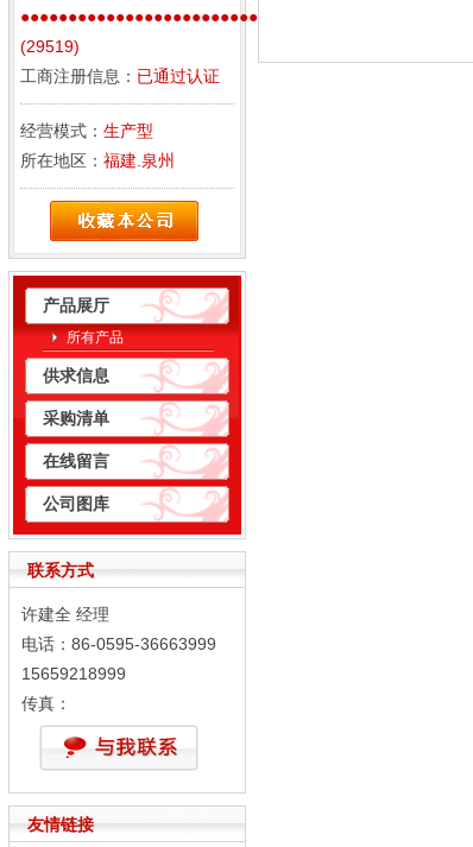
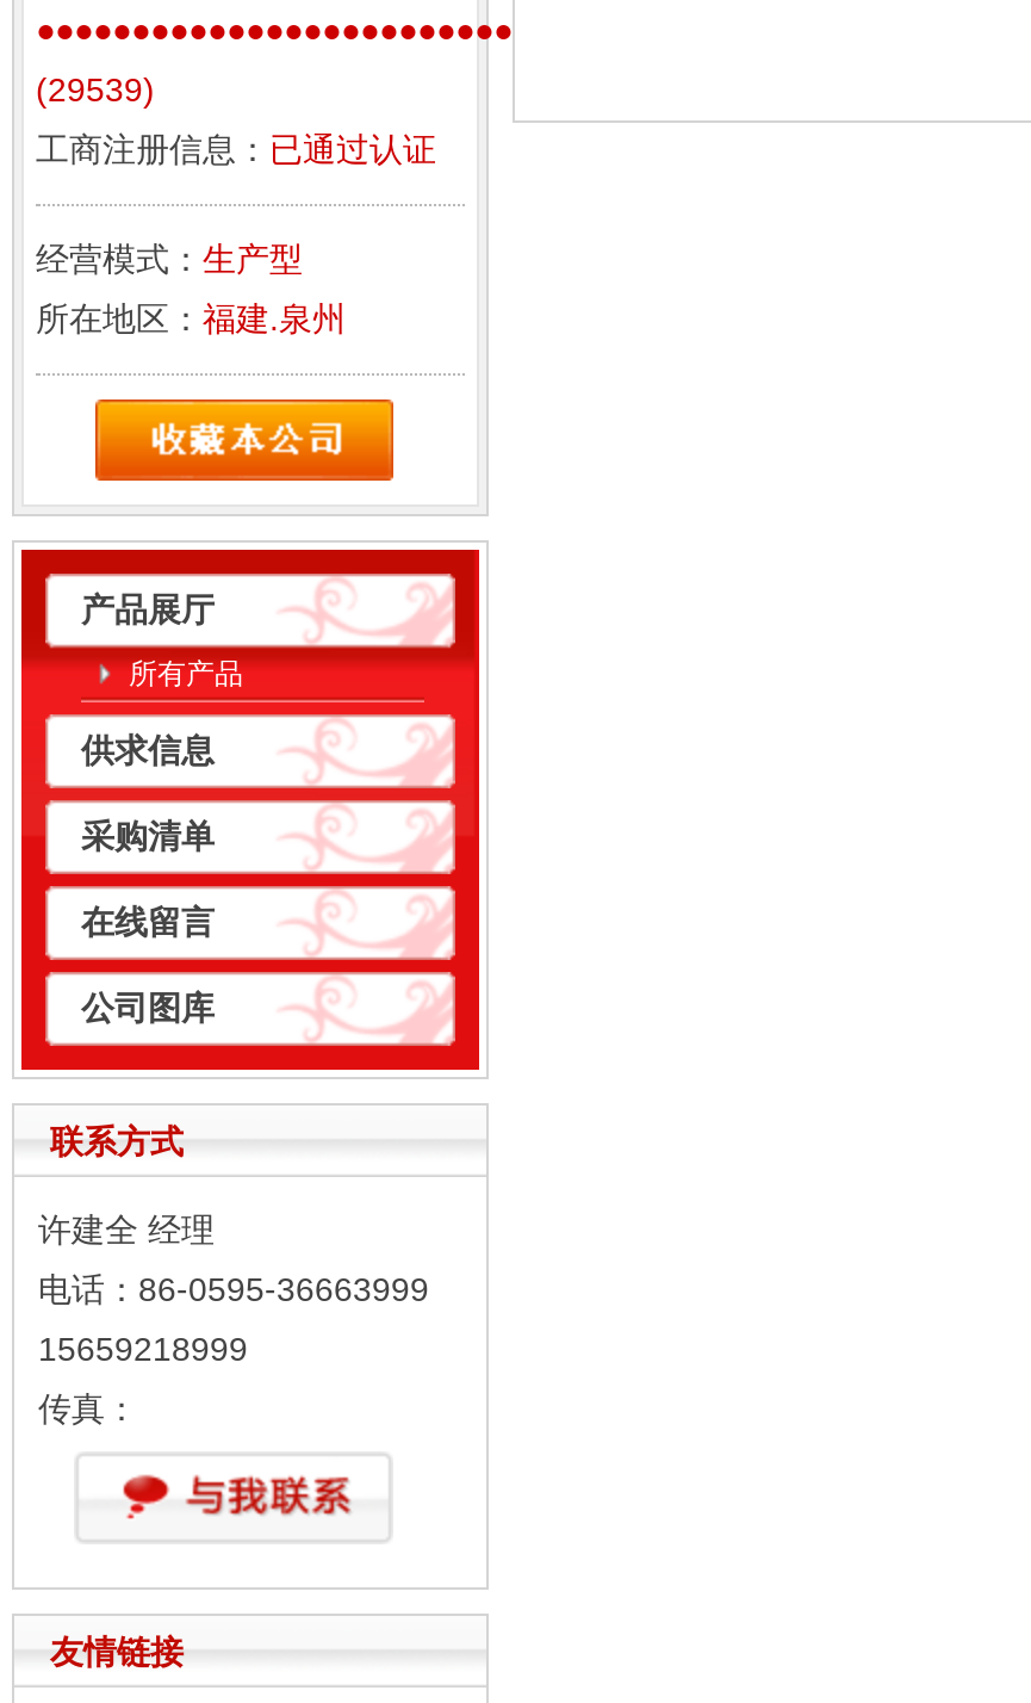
- (29519)
+ (29539)
